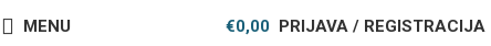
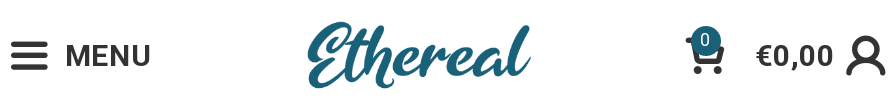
+ [image]

- €0,00 PRIJAVA / REGISTRACIJA
+ 0
+ €0,00
